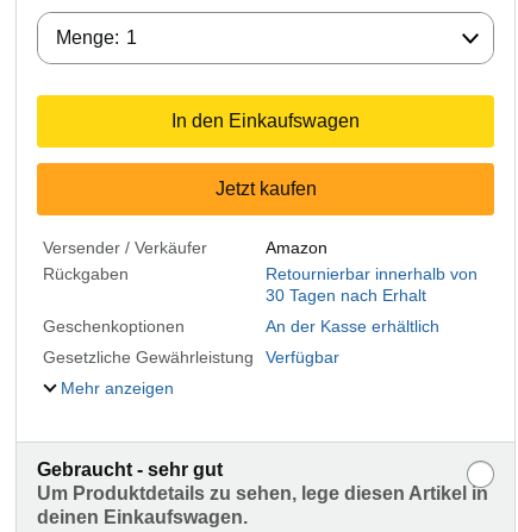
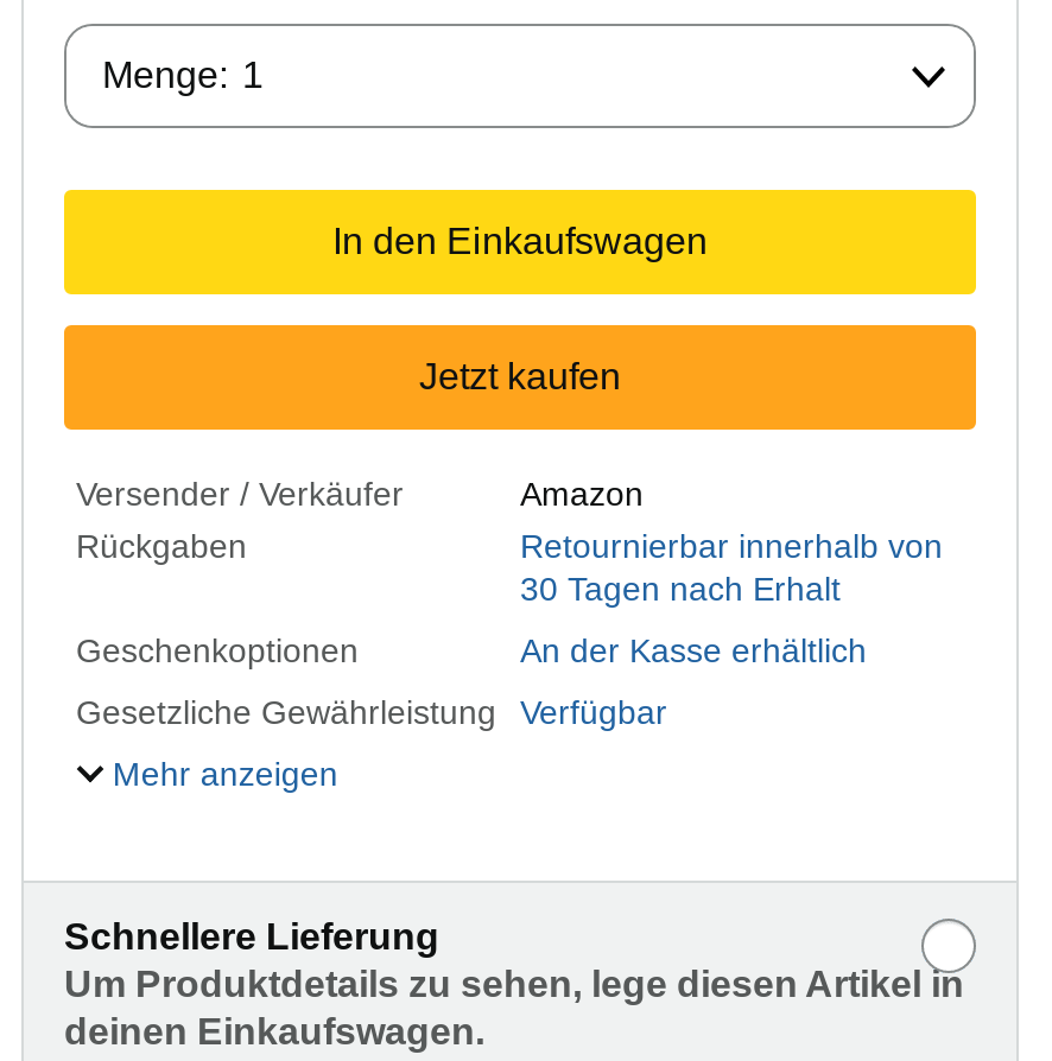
- Gebraucht - sehr gut
+ Schnellere Lieferung
